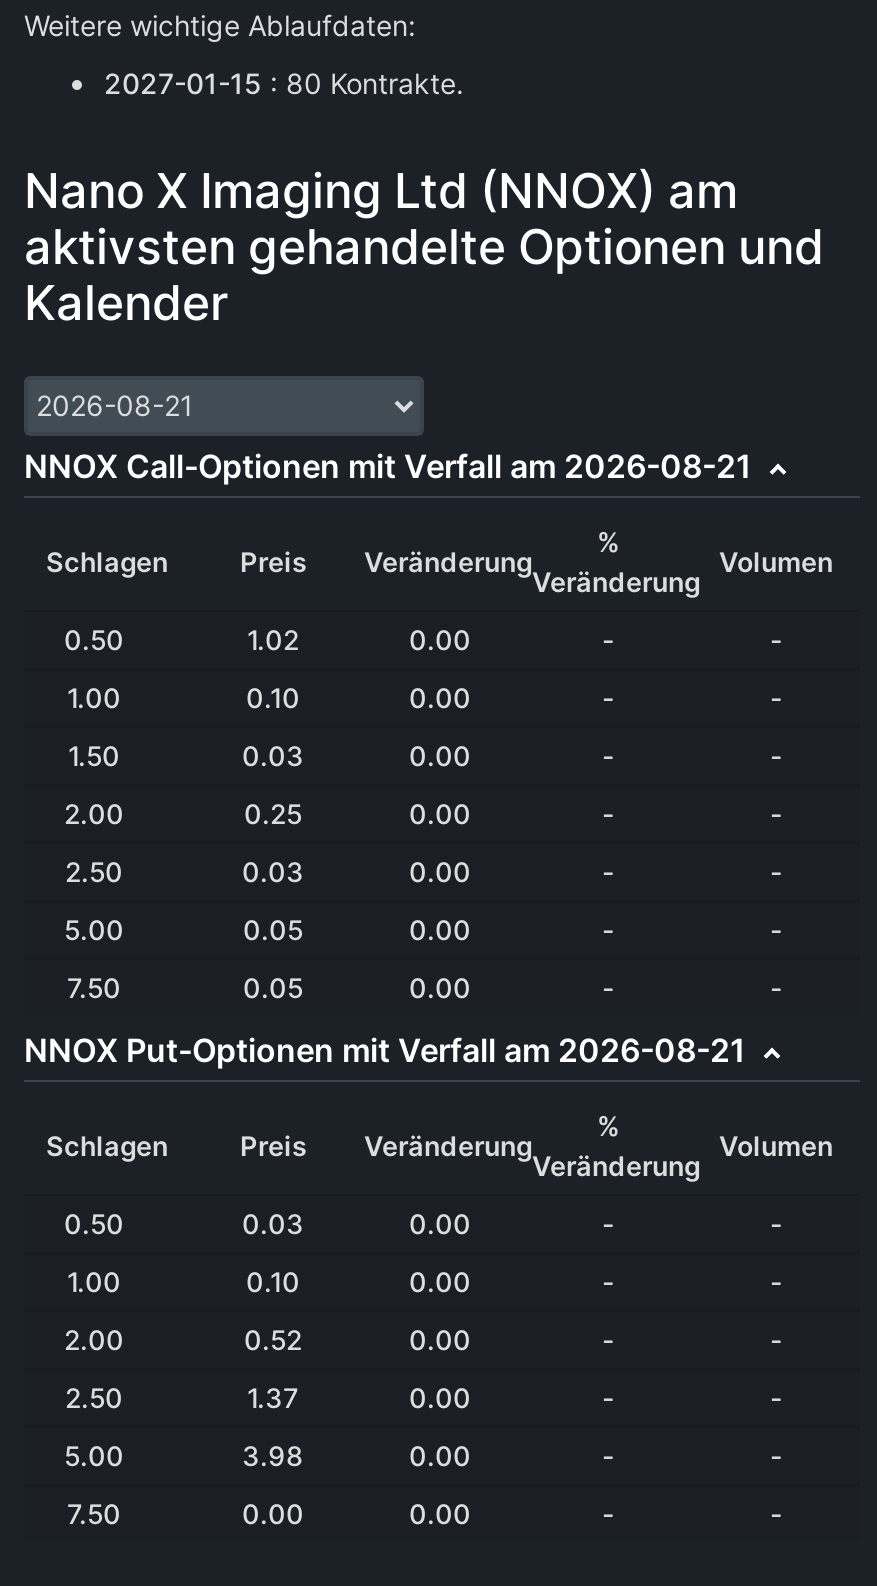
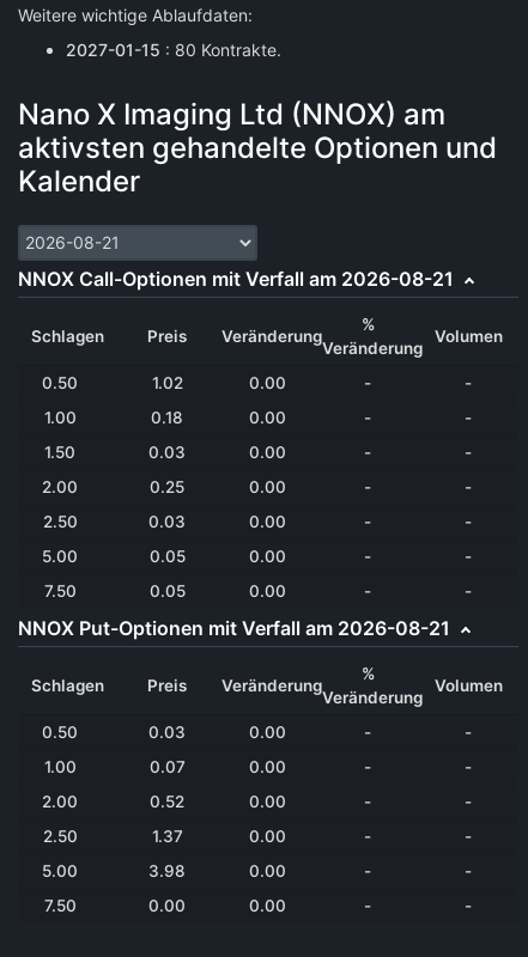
- 0.10
+ 0.18

- 0.10
+ 0.07
